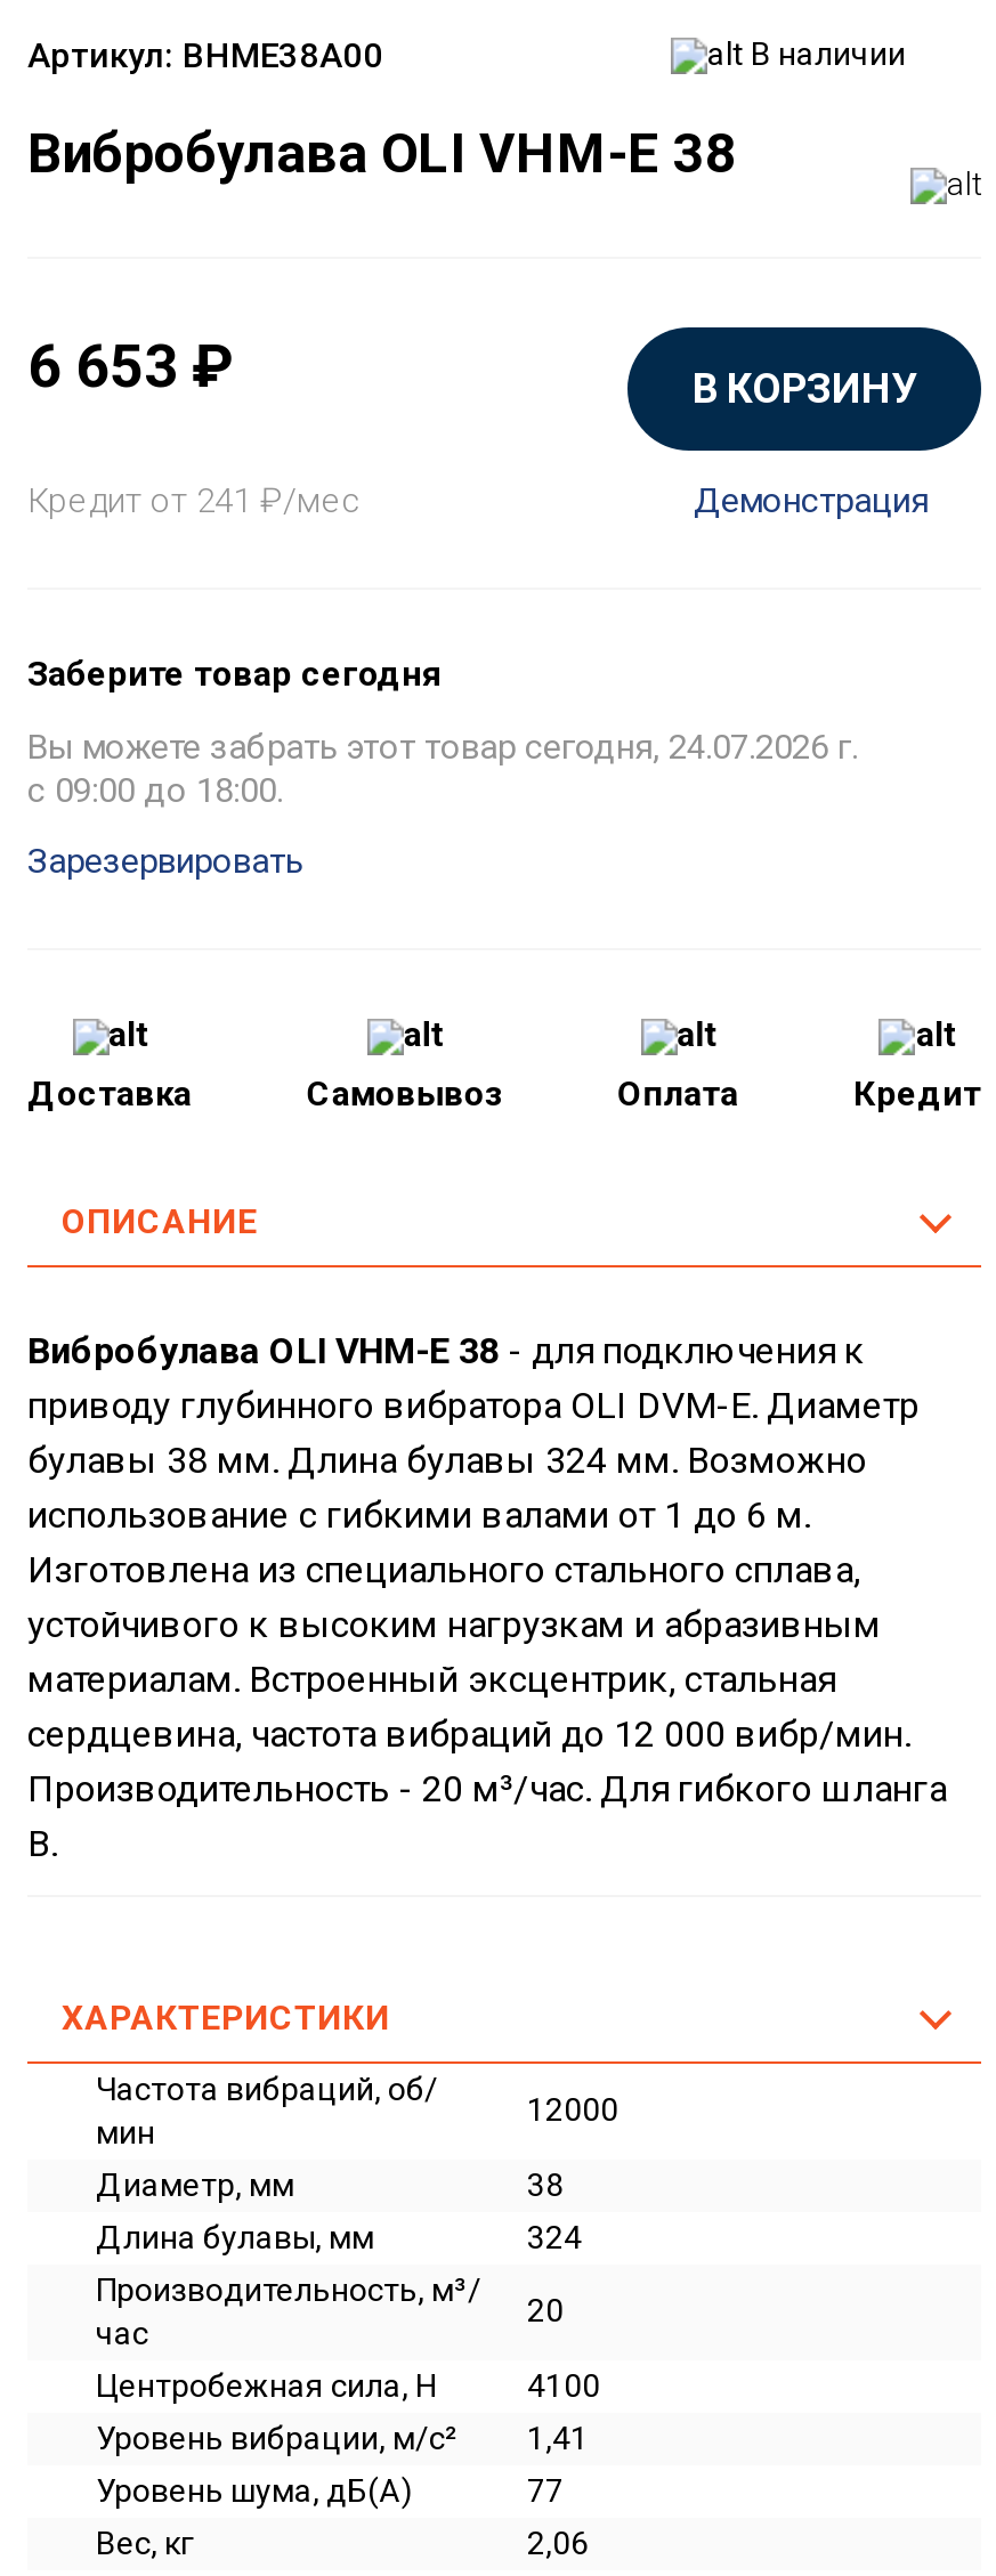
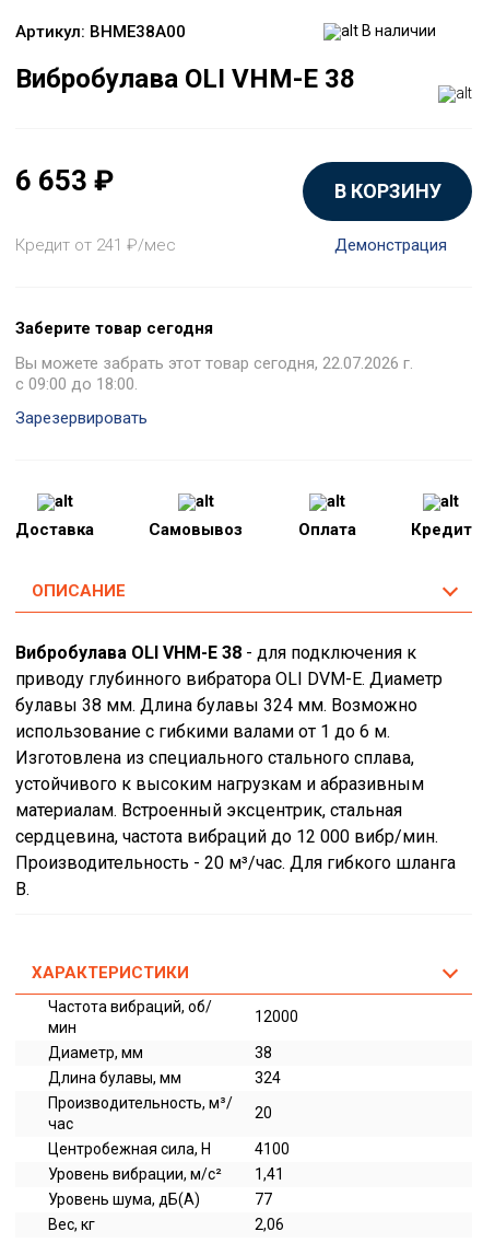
- Вы можете забрать этот товар сегодня, 24.07.2026 г.
+ Вы можете забрать этот товар сегодня, 22.07.2026 г.
